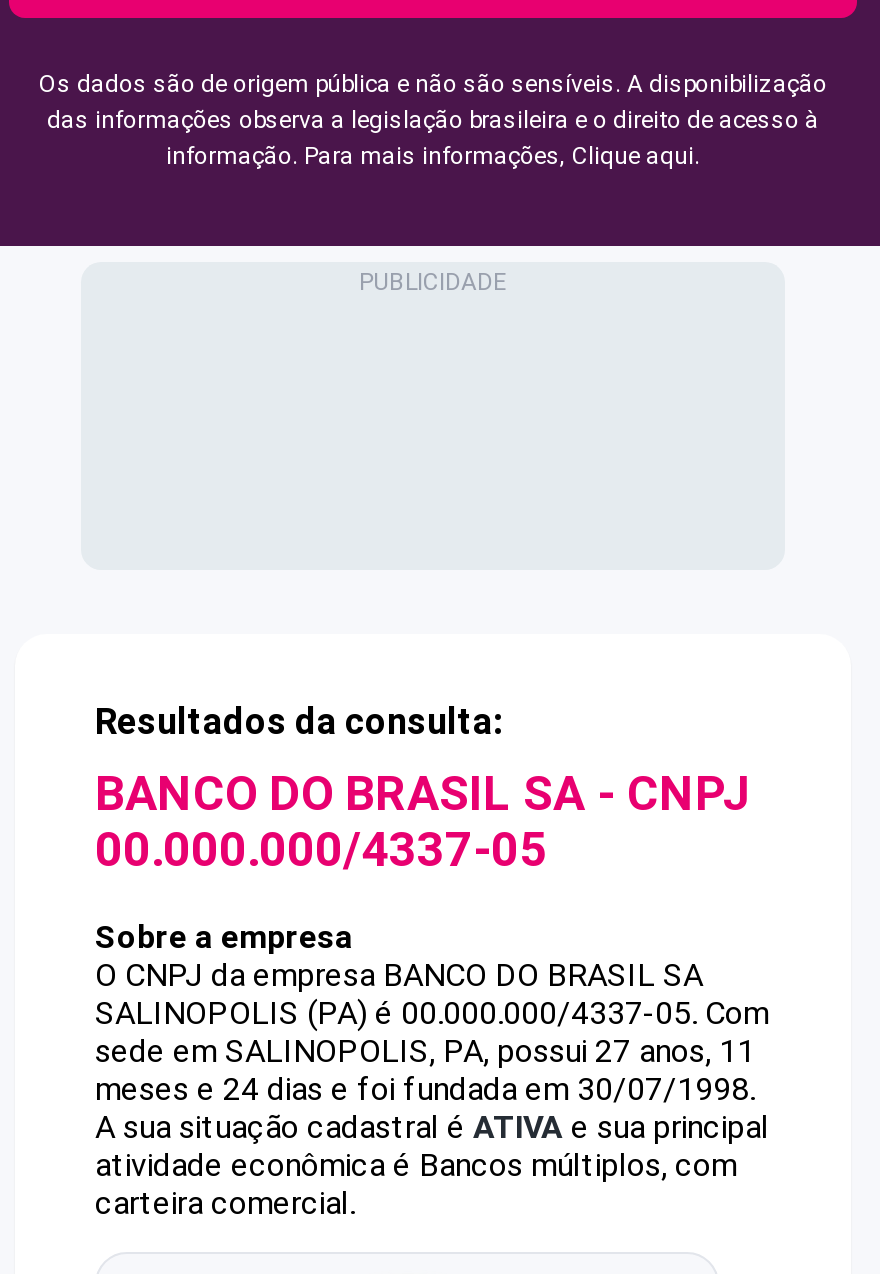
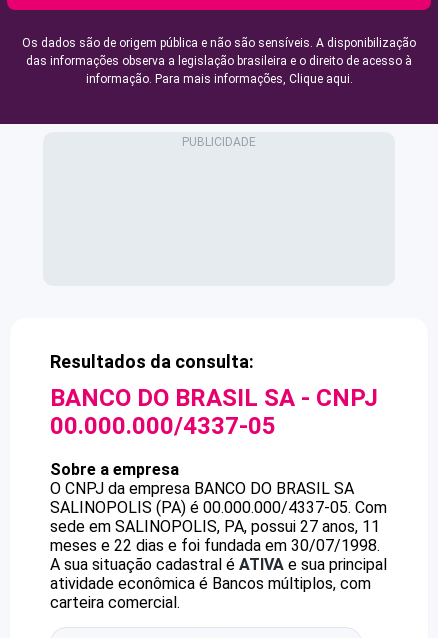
- meses e 24 dias e foi fundada em 30/07/1998.
+ meses e 22 dias e foi fundada em 30/07/1998.
